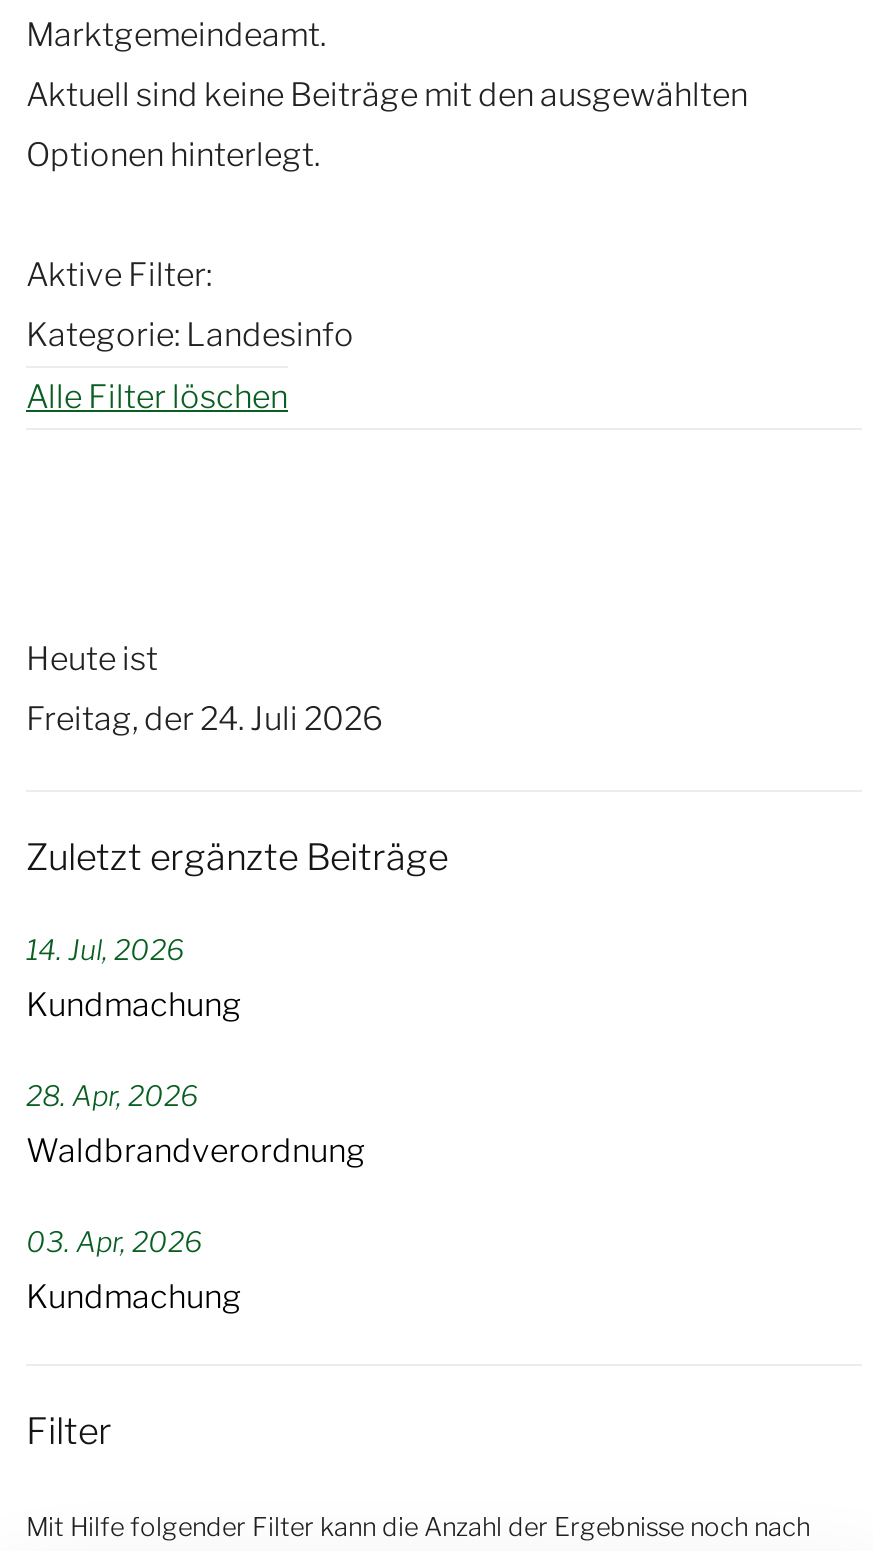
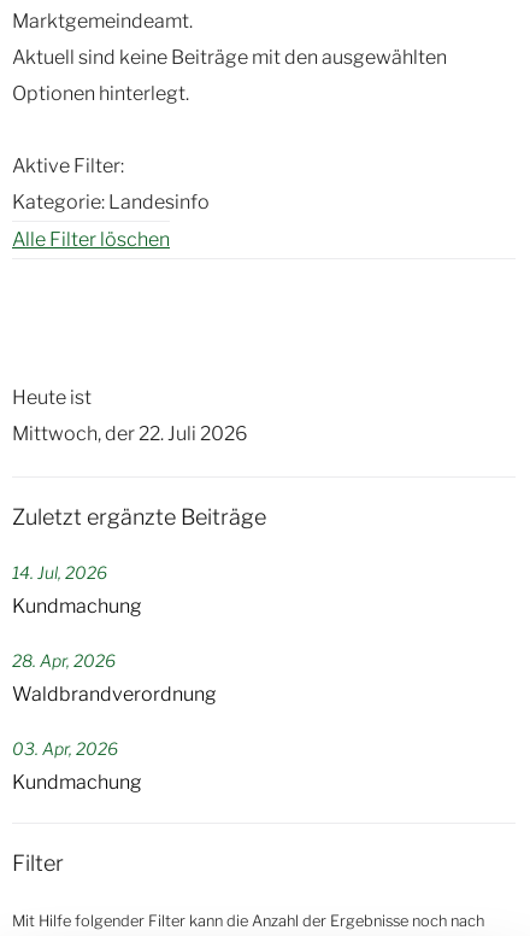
- Freitag, der 24. Juli 2026
+ Mittwoch, der 22. Juli 2026
